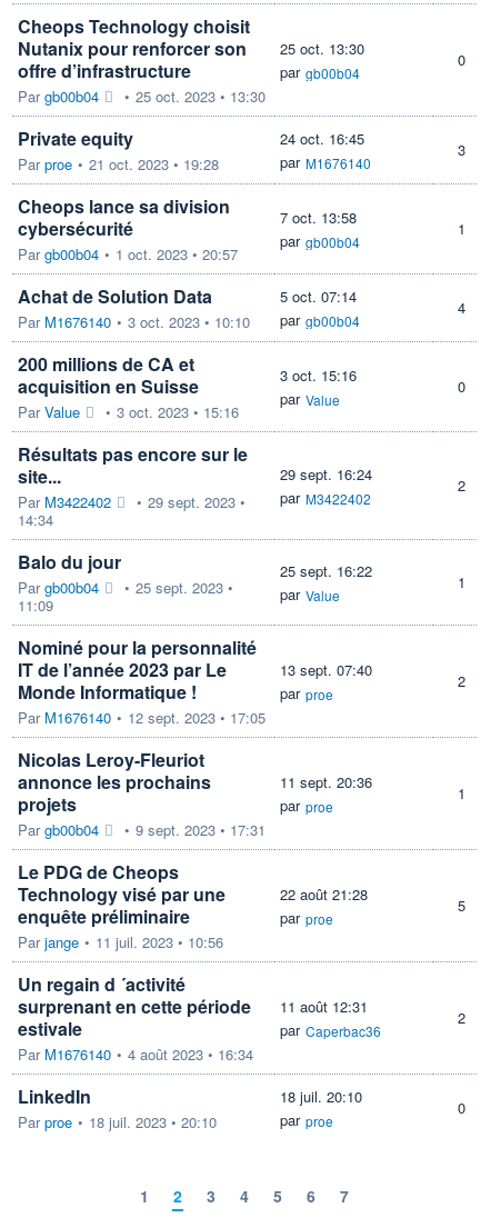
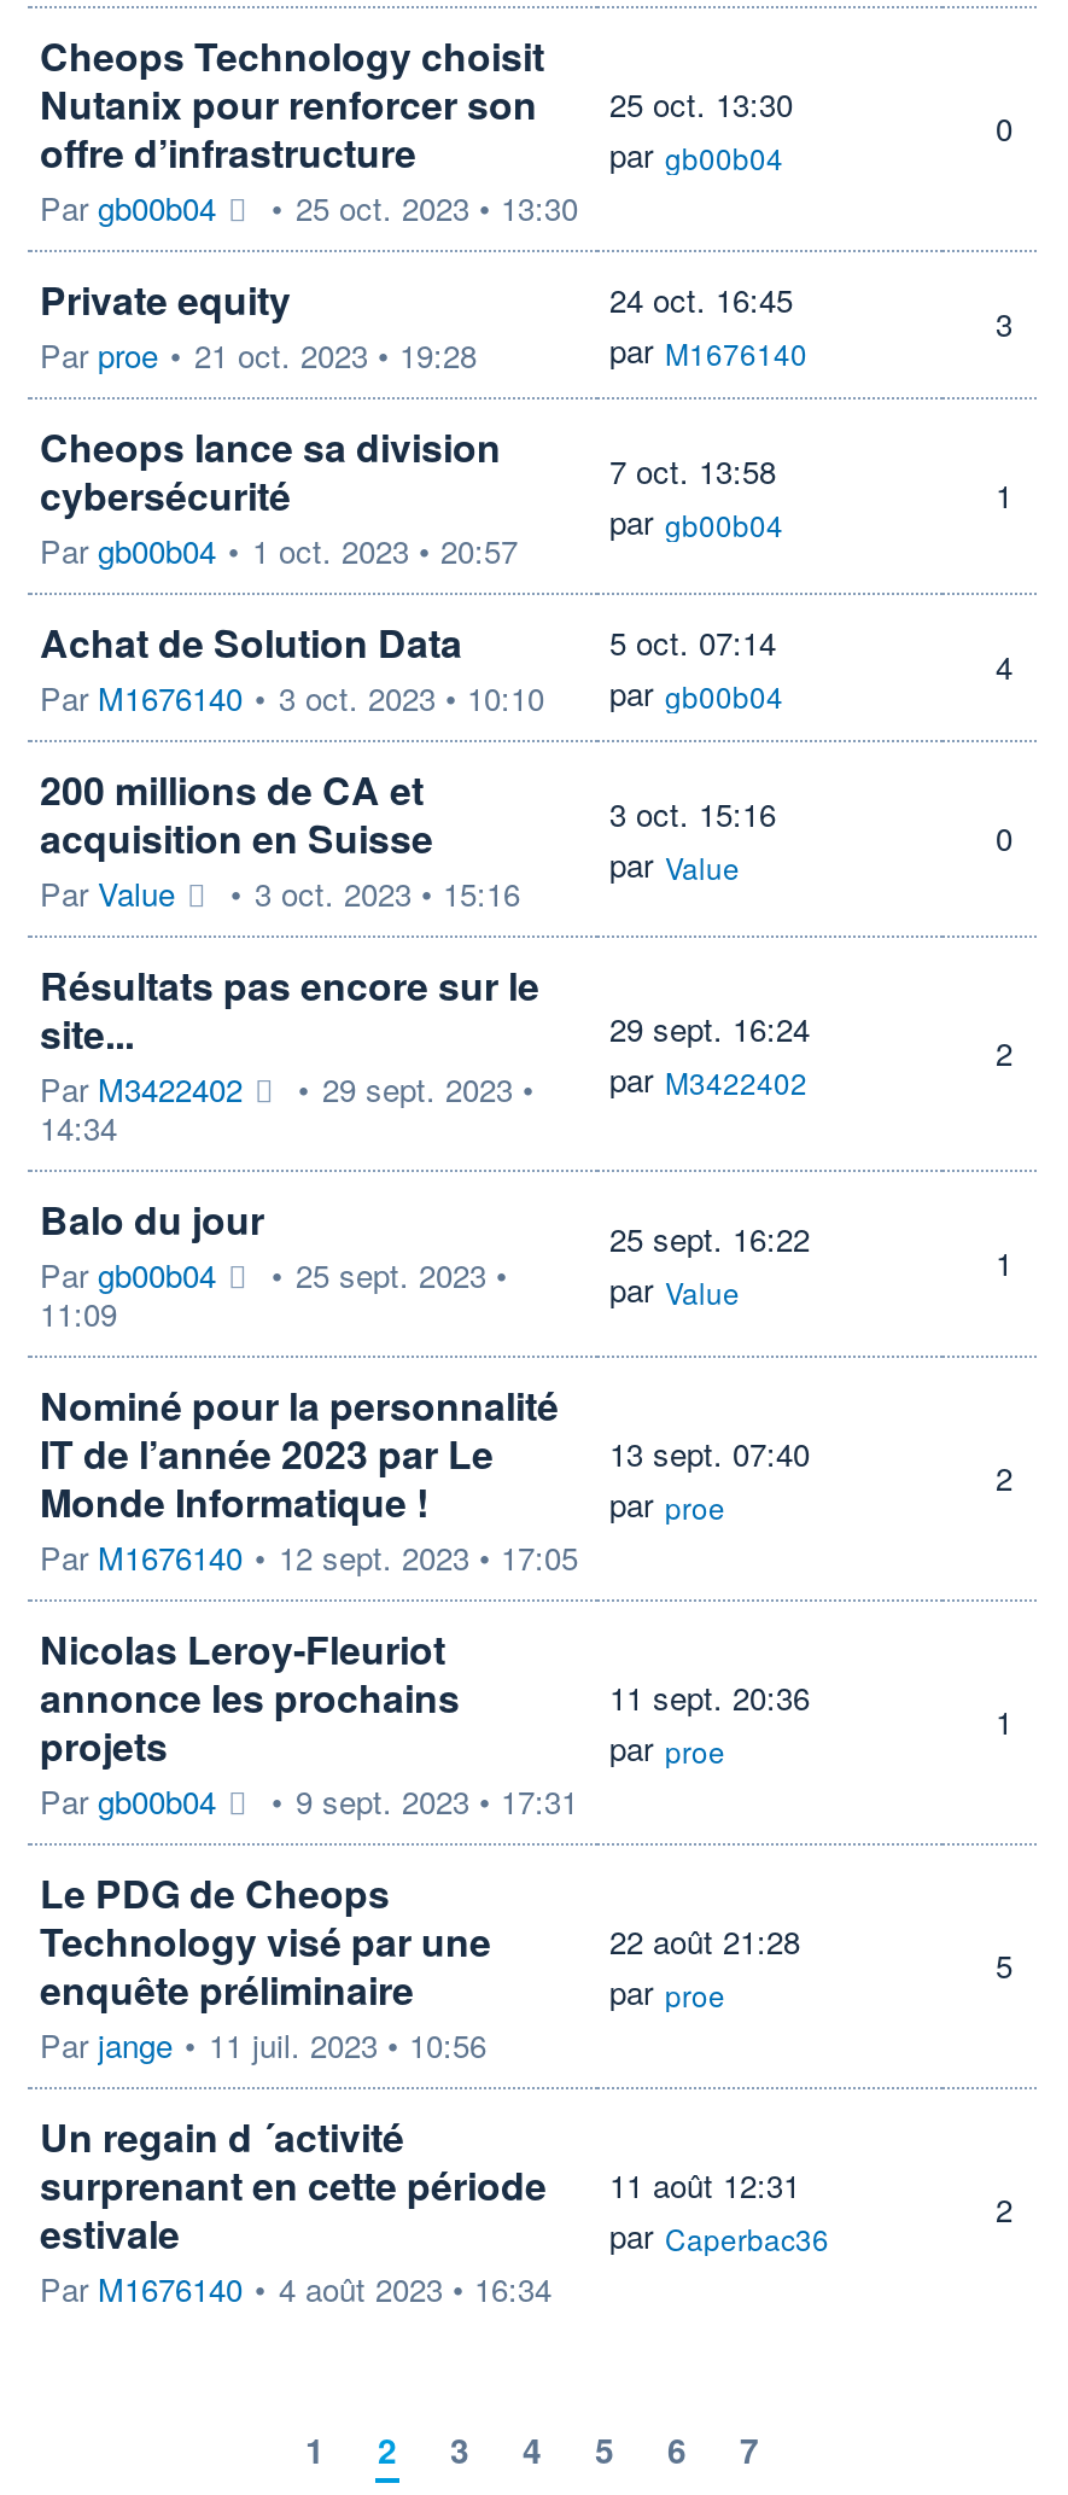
- LinkedIn
- Par proe • 18 juil. 2023 • 20:10

- 18 juil. 20:10
- par proe

- 0
